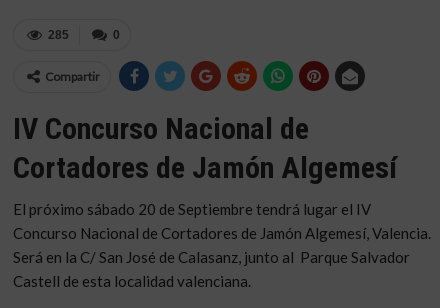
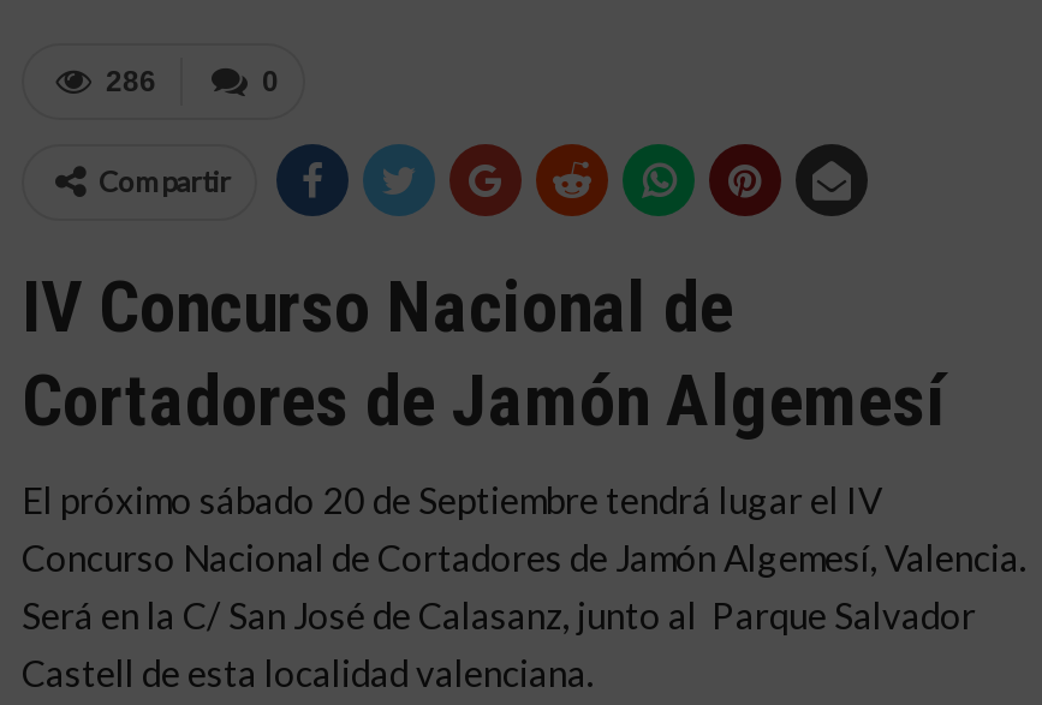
- 285
+ 286
